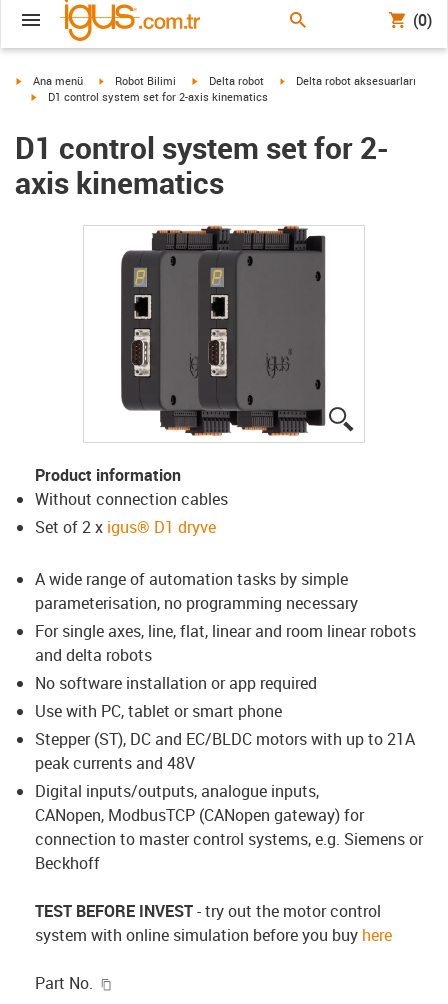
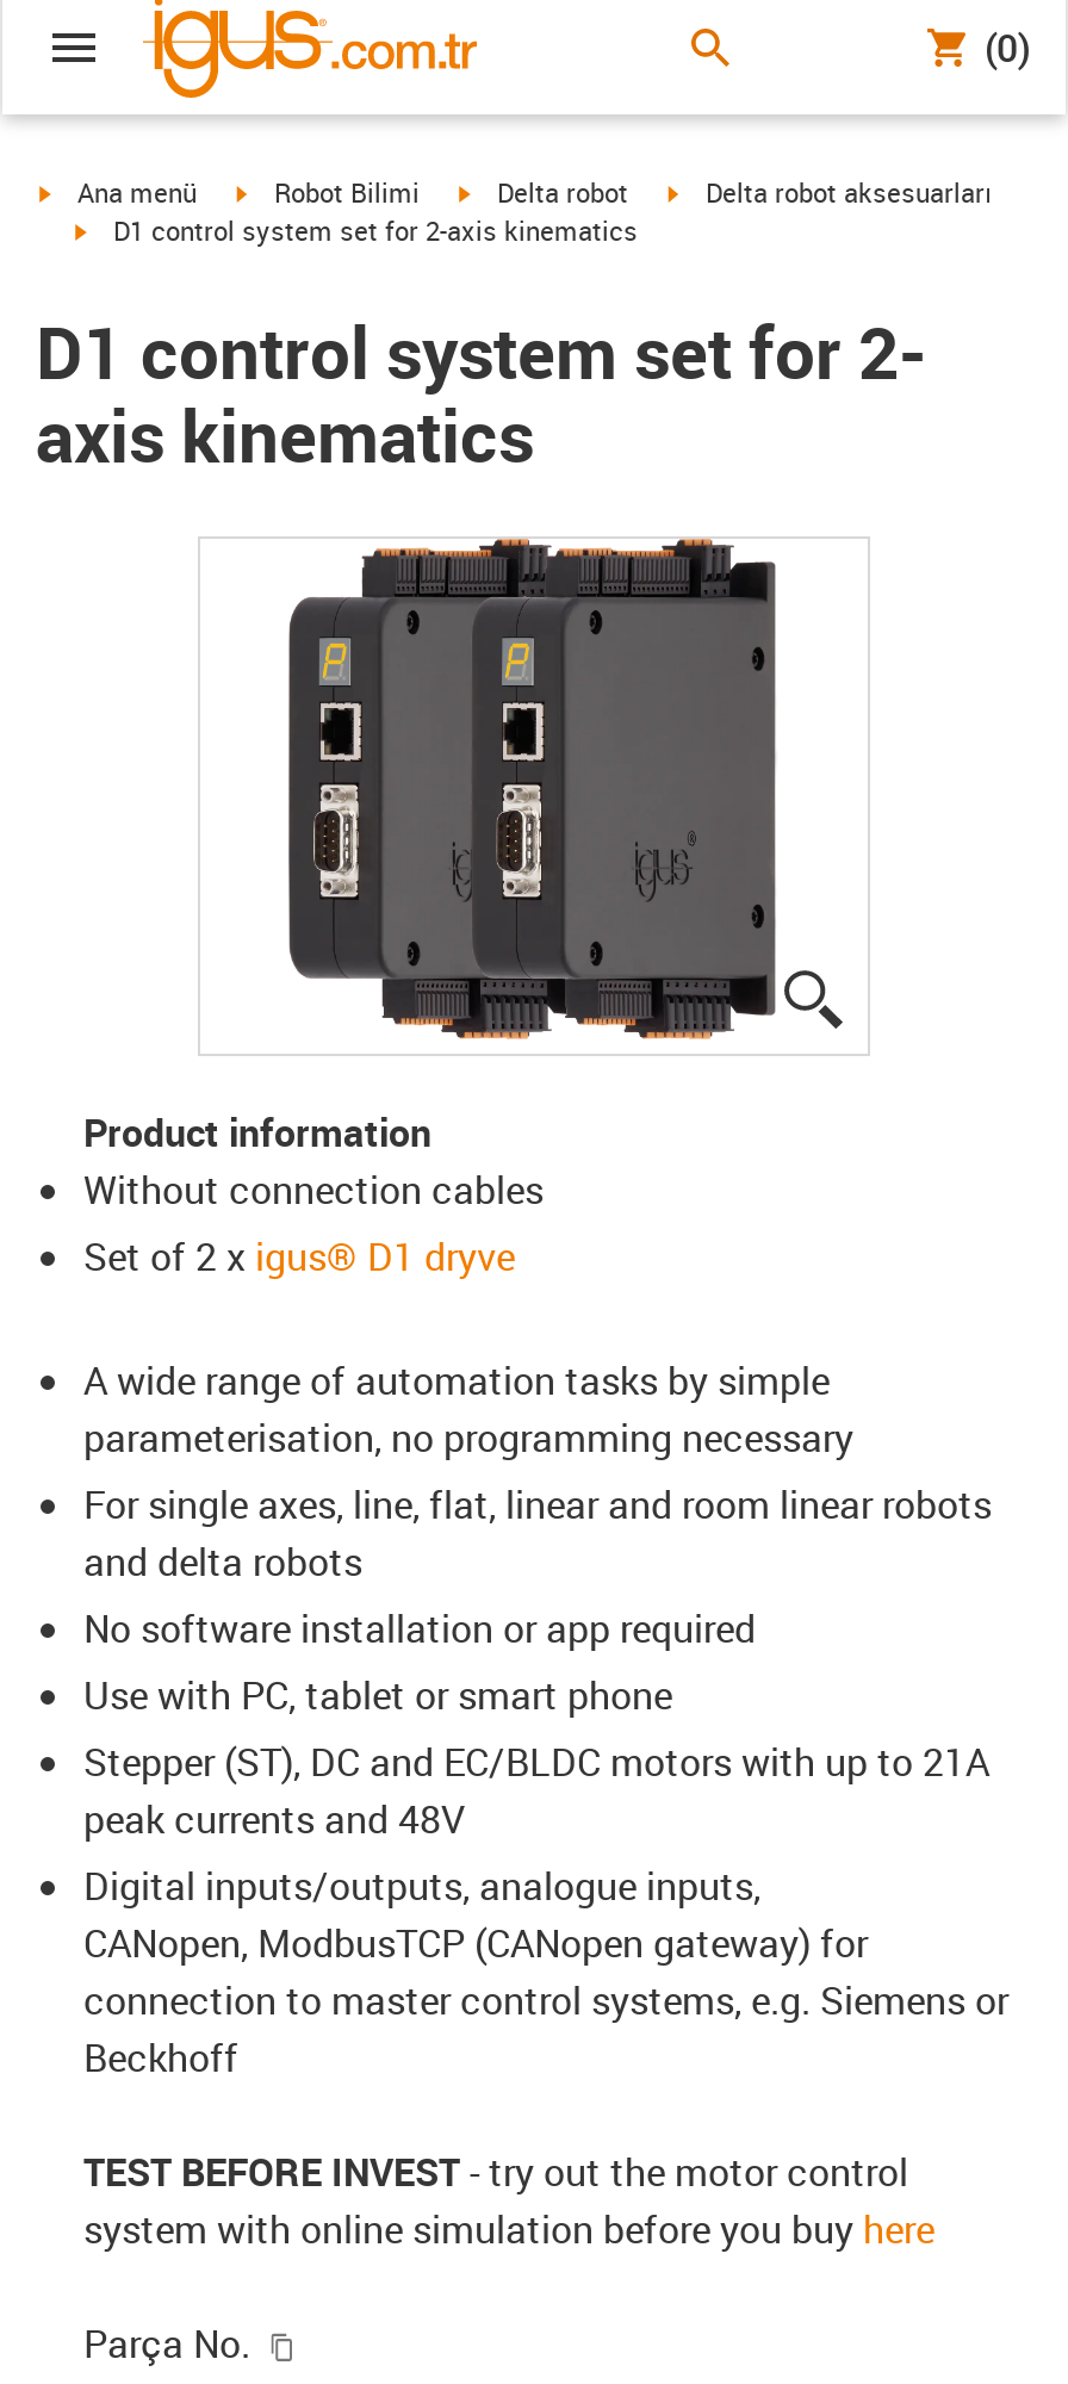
- Part No.
+ Parça No.
